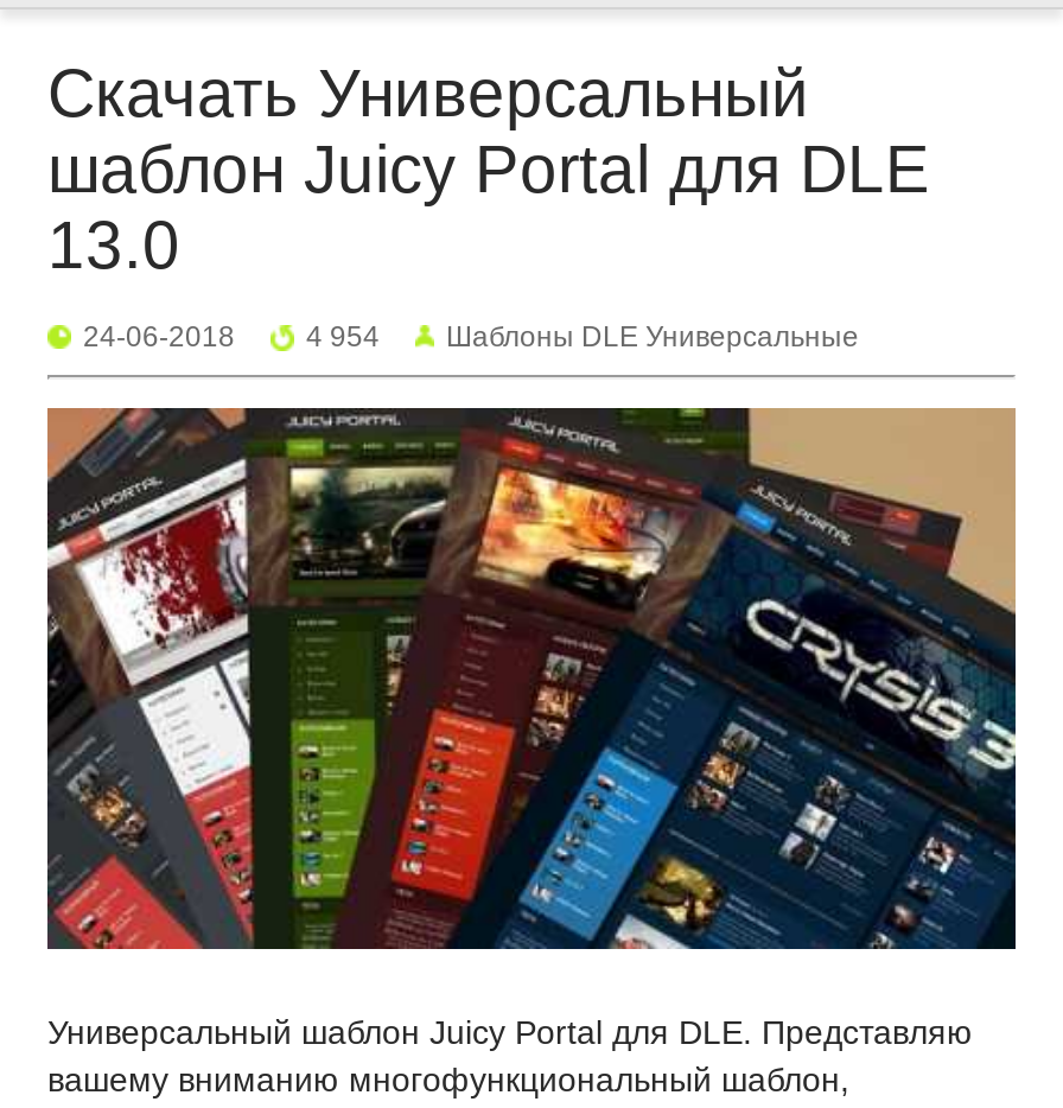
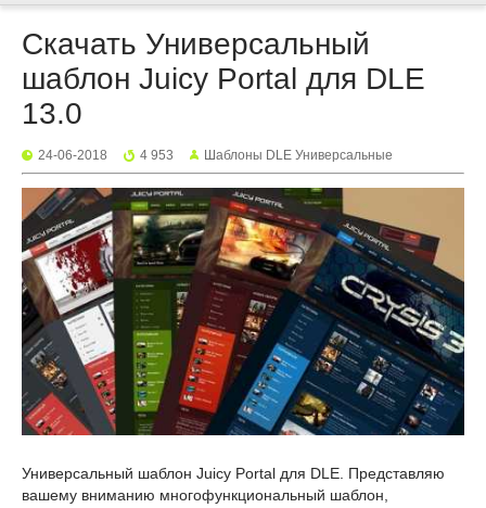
- 4 954 Шаблоны DLE Универсальные
+ 4 953 Шаблоны DLE Универсальные
